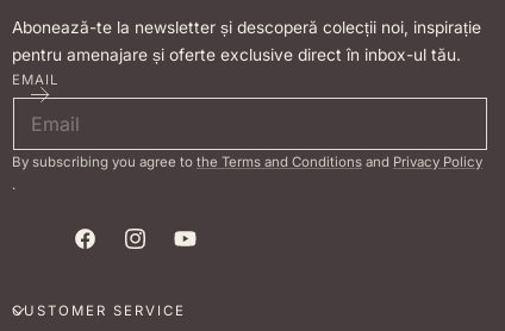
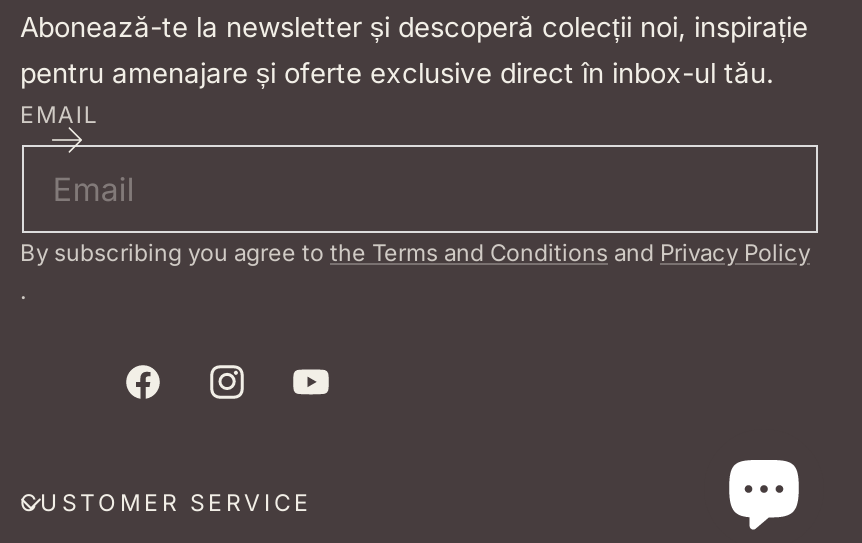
+ [image]
